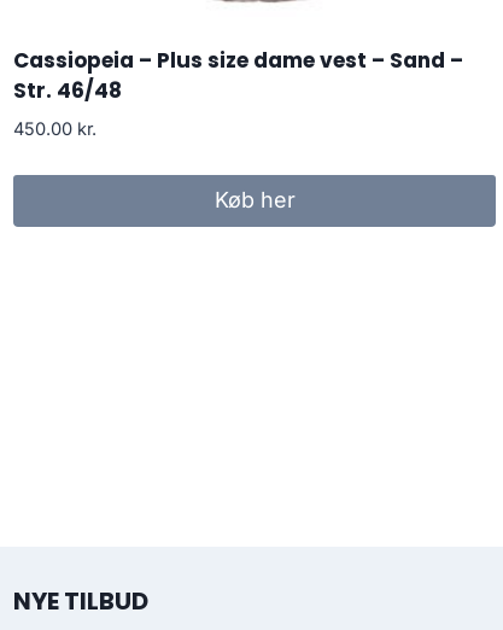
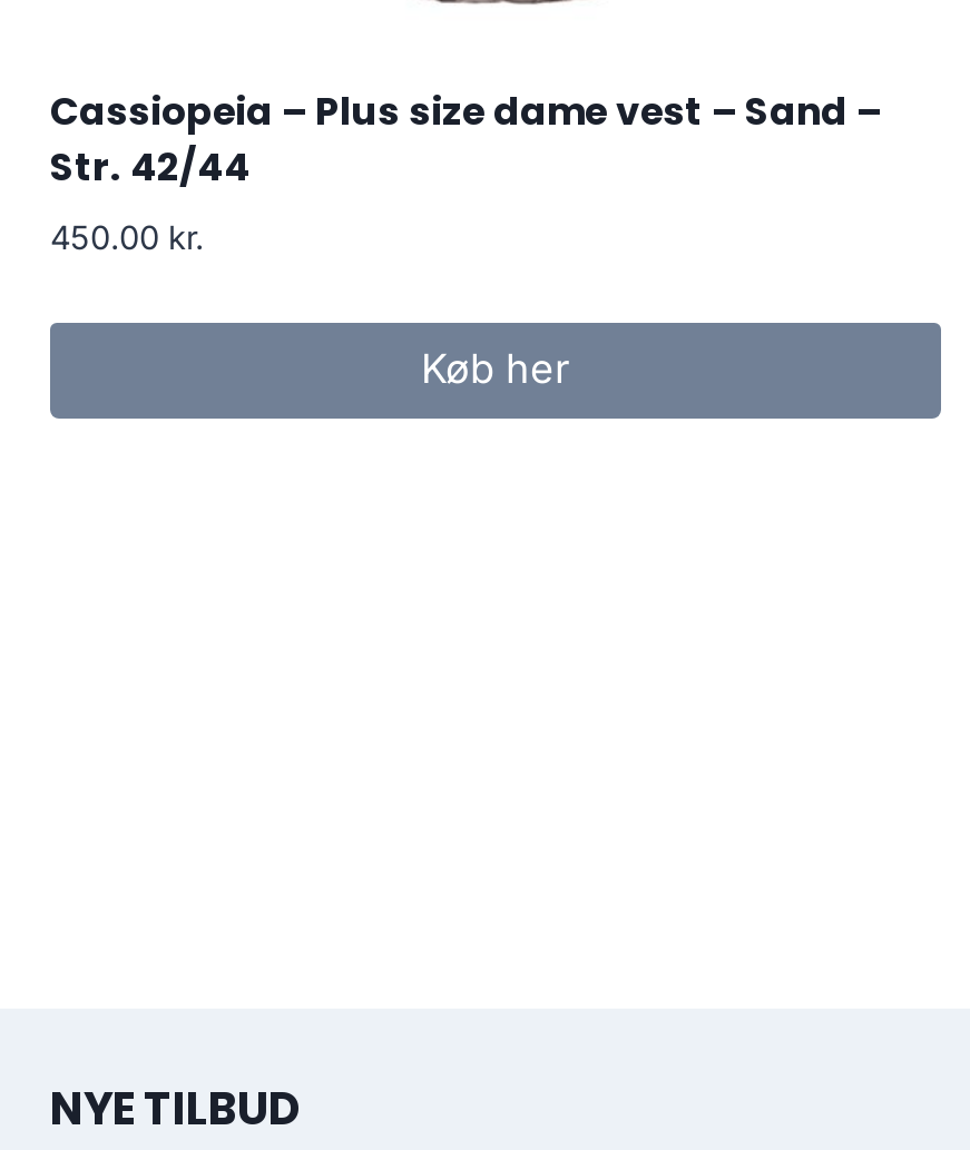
- Str. 46/48
+ Str. 42/44
